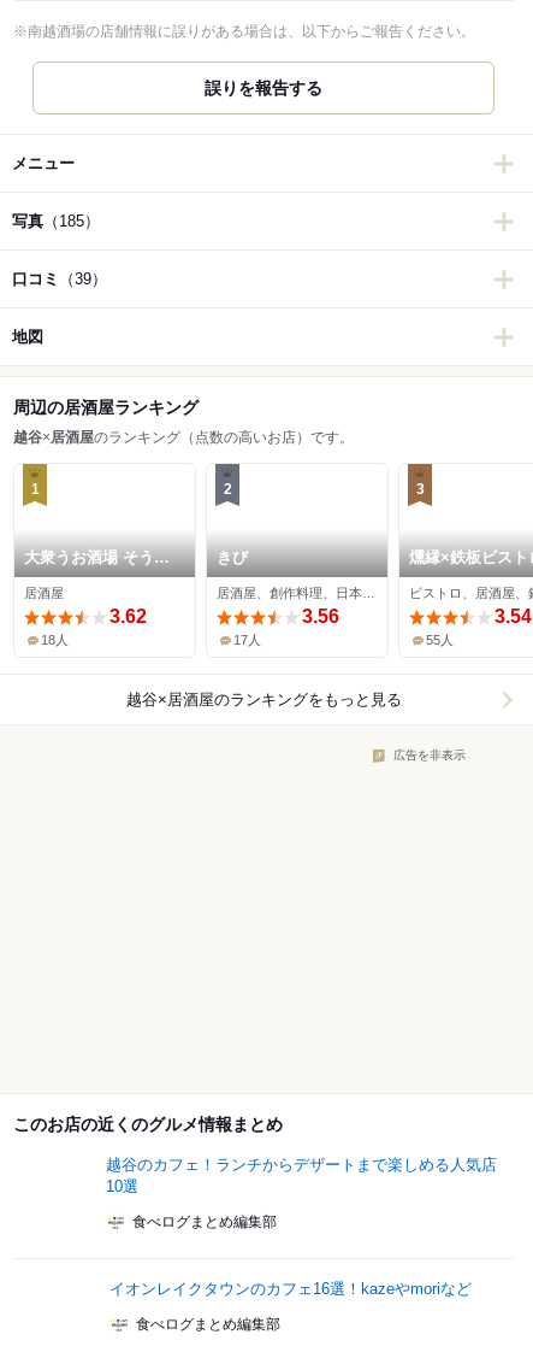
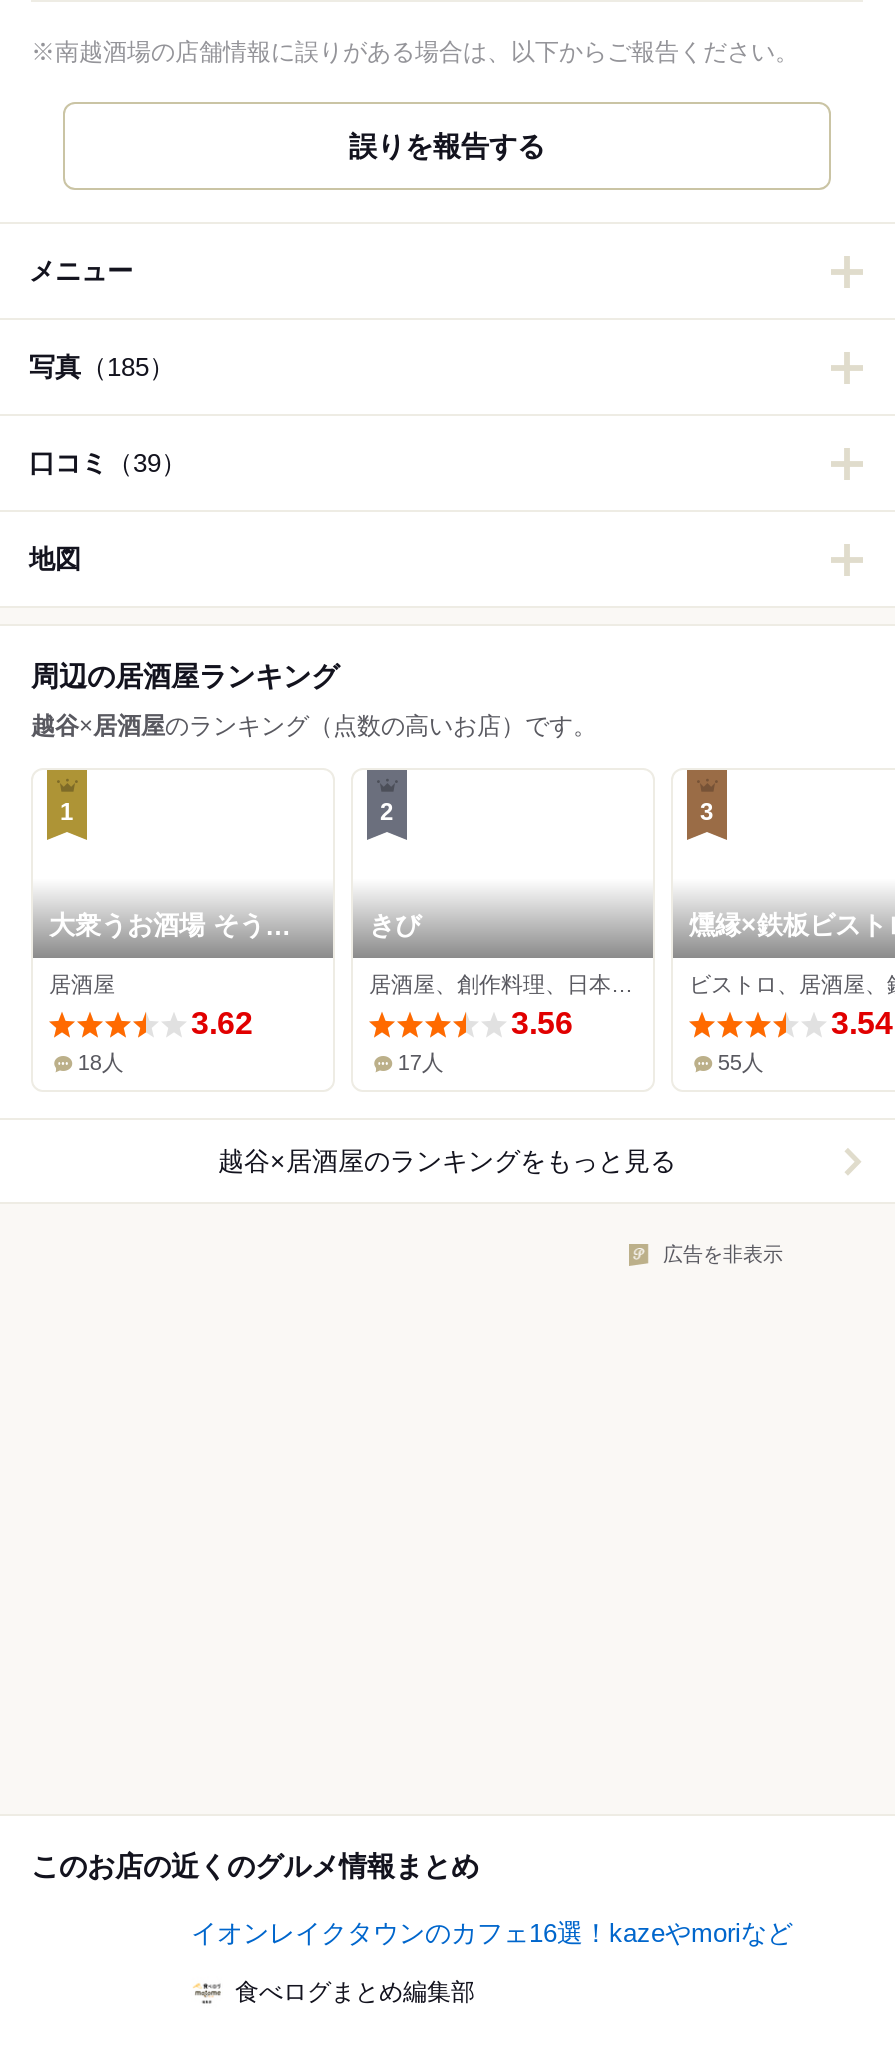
- 越谷のカフェ！ランチからデザートまで楽しめる人気店
- 10選
- 食べログまとめ編集部
